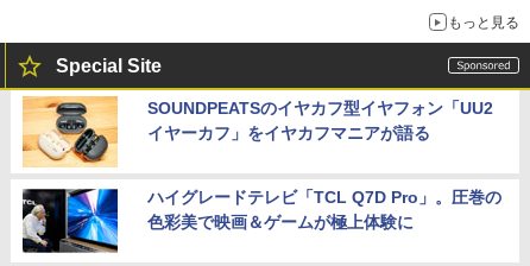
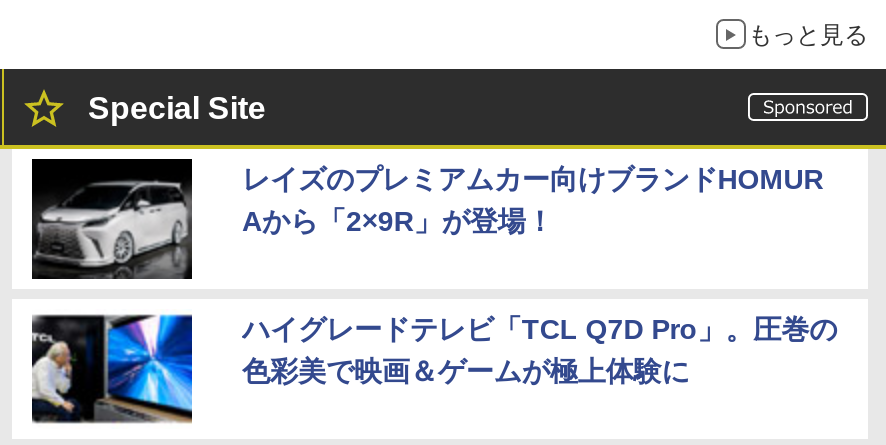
- [image]
- SOUNDPEATSのイヤカフ型イヤフォン「UU2
- イヤーカフ」をイヤカフマニアが語る
+ [image]
+ レイズのプレミアムカー向けブランドHOMUR
+ Aから「2×9R」が登場！
